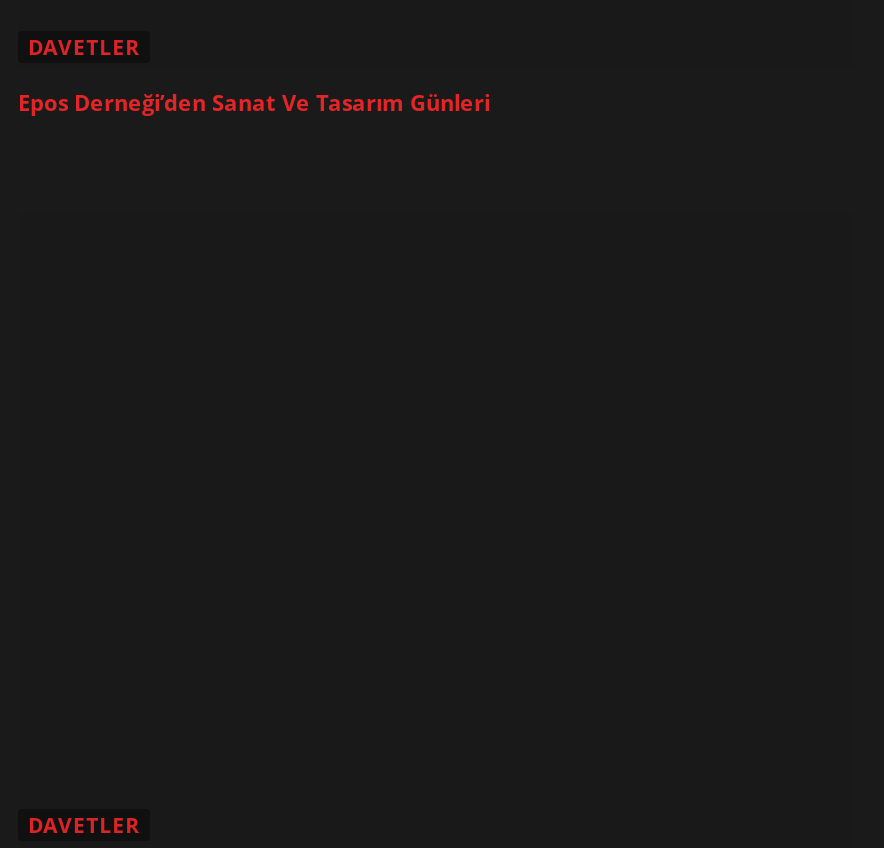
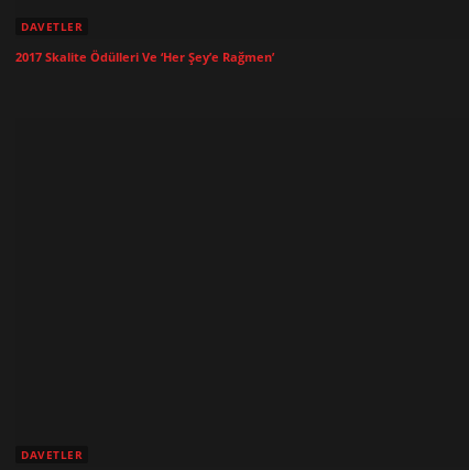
- Epos Derneği’den Sanat Ve Tasarım Günleri
+ 2017 Skalite Ödülleri Ve ‘Her Şey’e Rağmen’
